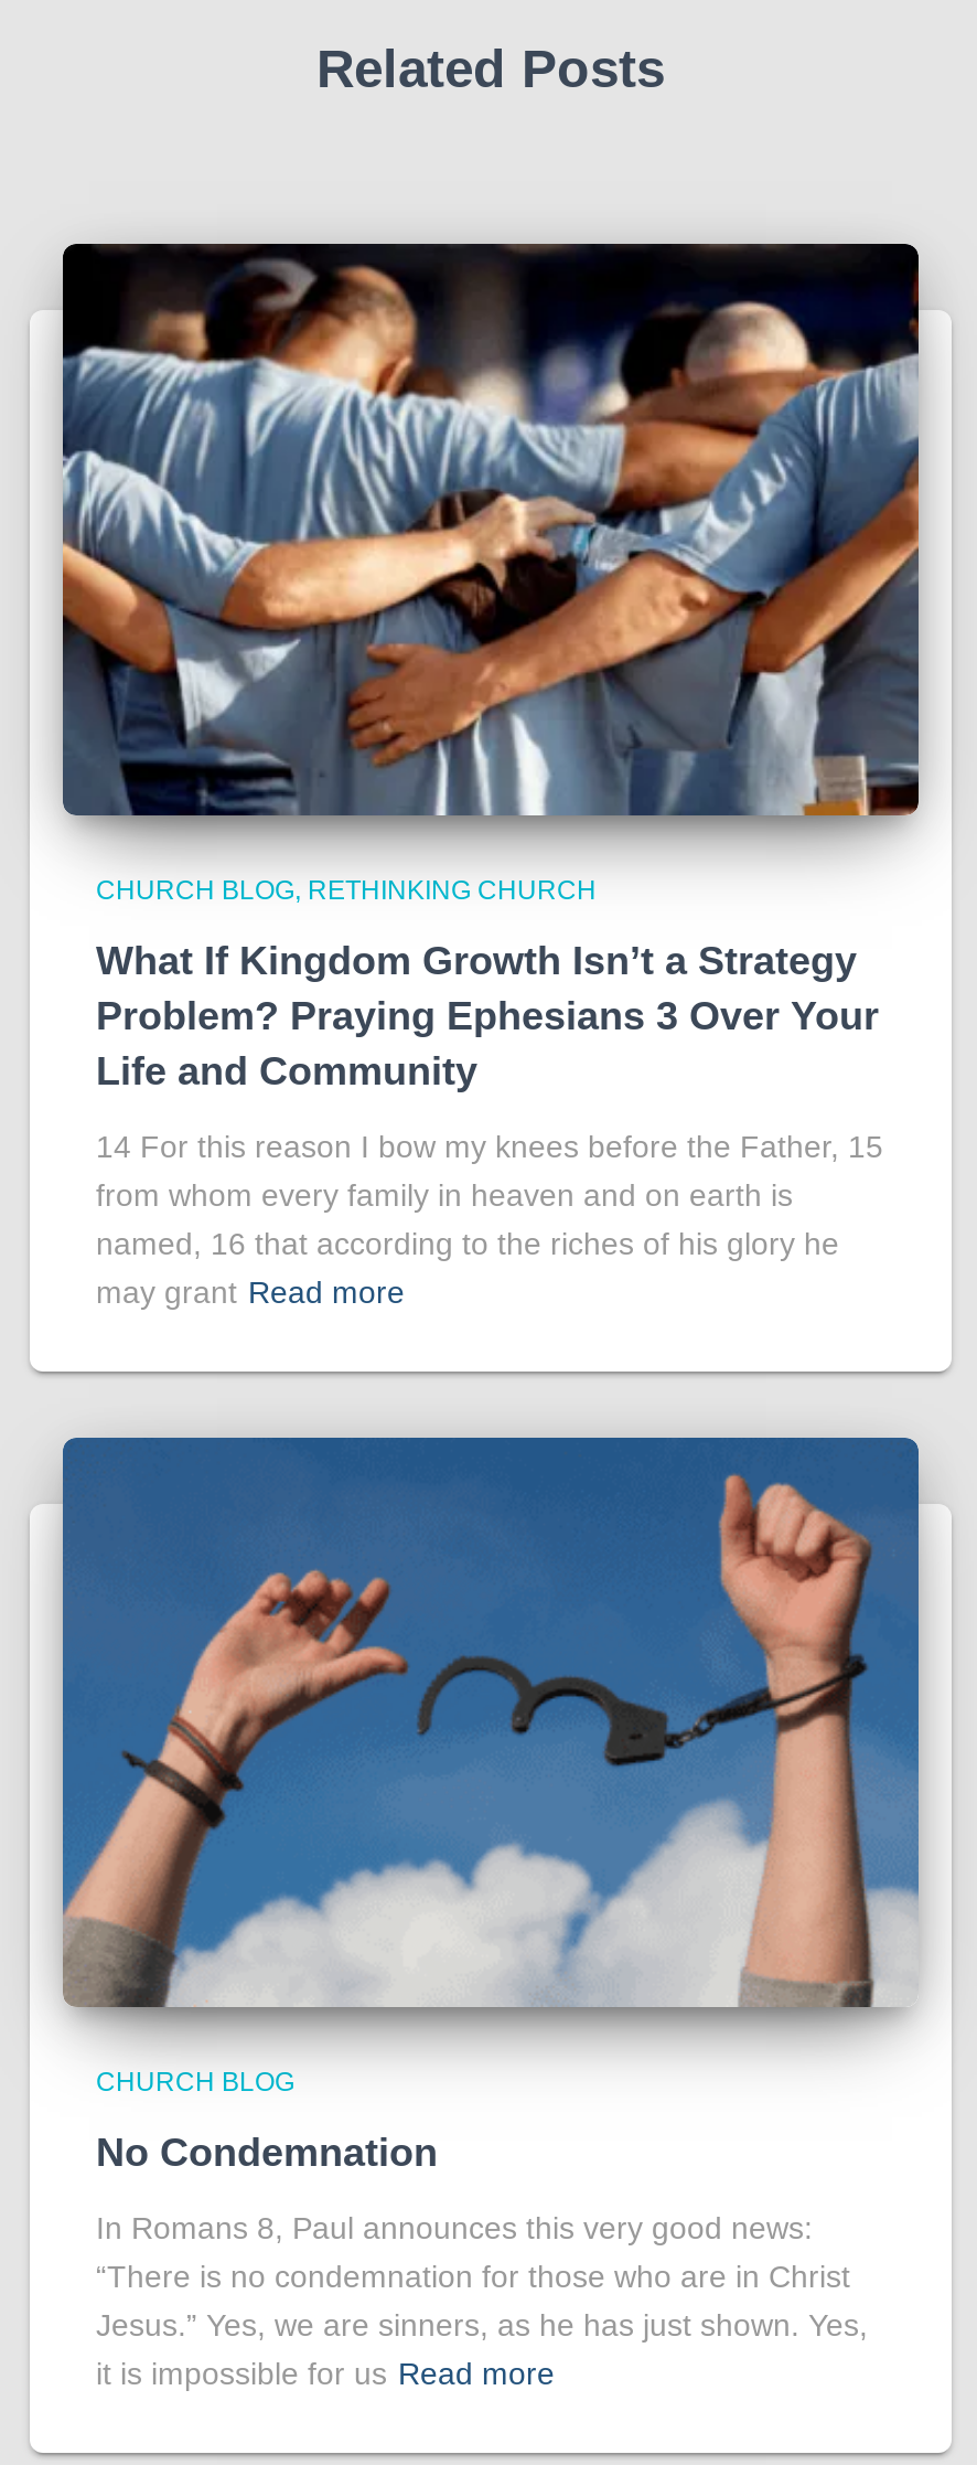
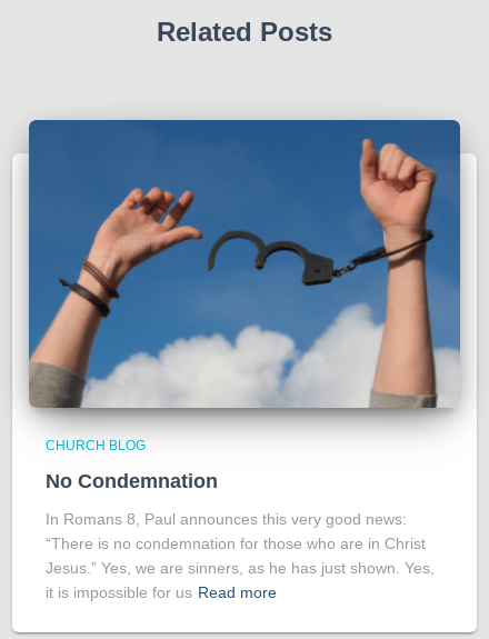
- [image]
- CHURCH BLOG RETHINKING CHURCH
- What If Kingdom Growth Isn’t a Strategy
- Problem? Praying Ephesians 3 Over Your
- Life and Community
- 14 For this reason I bow my knees before the Father, 15
- from whom every family in heaven and on earth is
- named, 16 that according to the riches of his glory he
- may grant Read more
